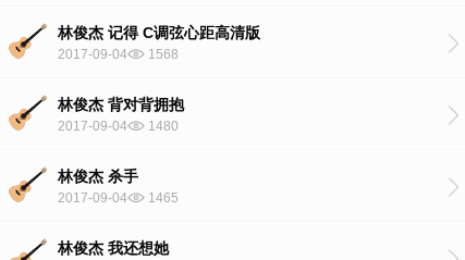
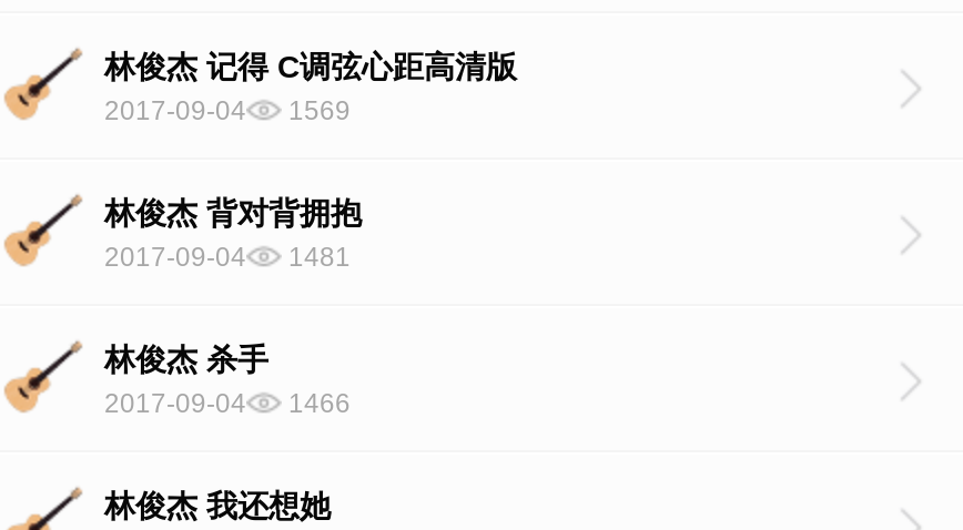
- 2017-09-04 1568
+ 2017-09-04 1569

- 2017-09-04 1480
+ 2017-09-04 1481

- 2017-09-04 1465
+ 2017-09-04 1466
